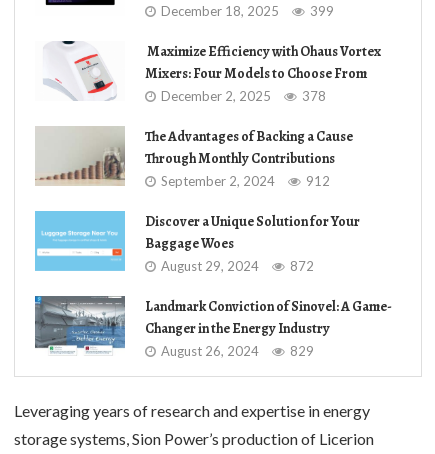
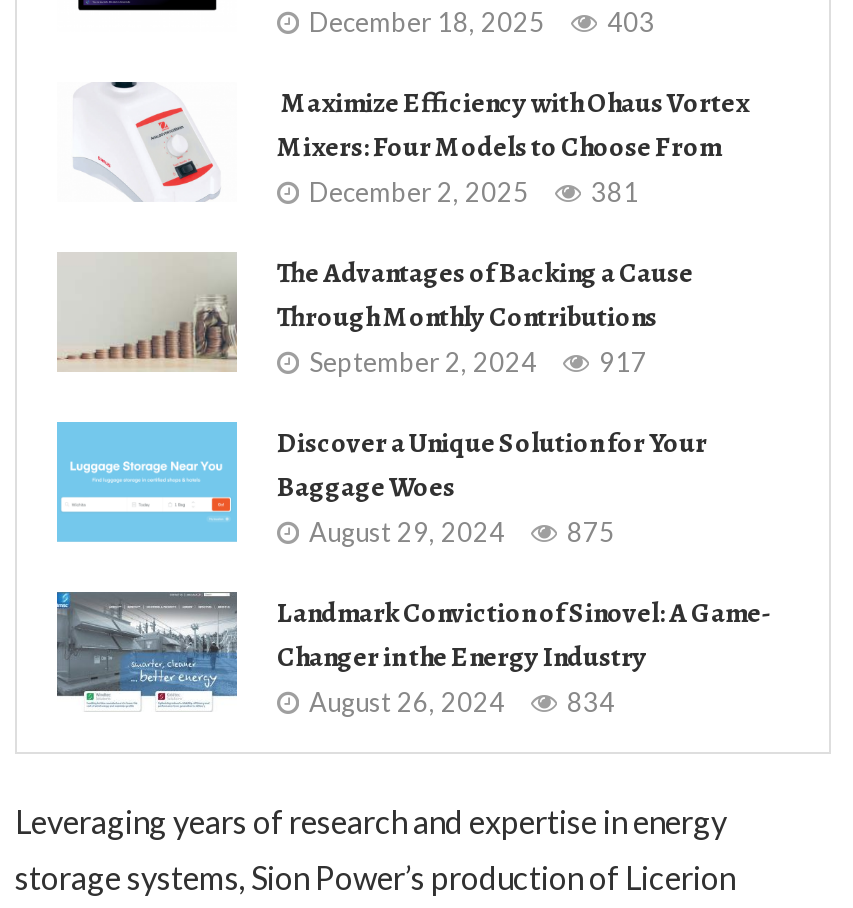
- December 18, 2025 399
+ December 18, 2025 403

- December 2, 2025 378
+ December 2, 2025 381

- September 2, 2024 912
+ September 2, 2024 917

- August 29, 2024 872
+ August 29, 2024 875

- August 26, 2024 829
+ August 26, 2024 834
